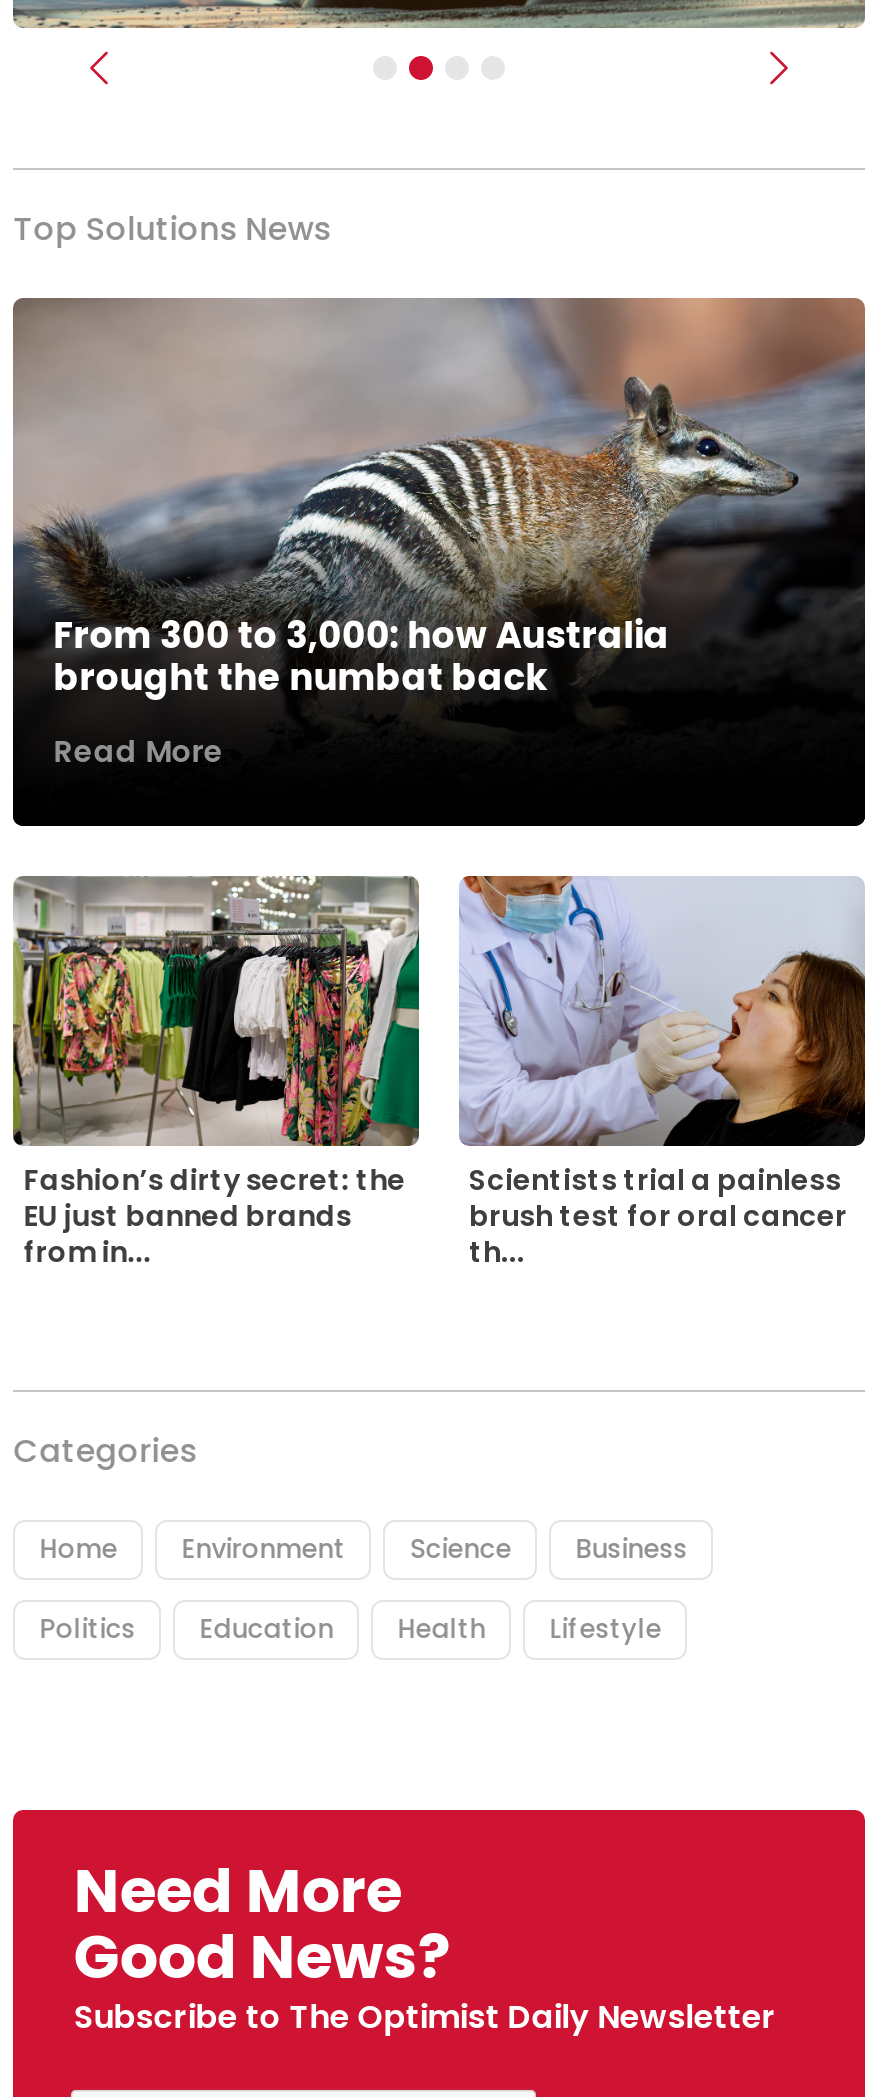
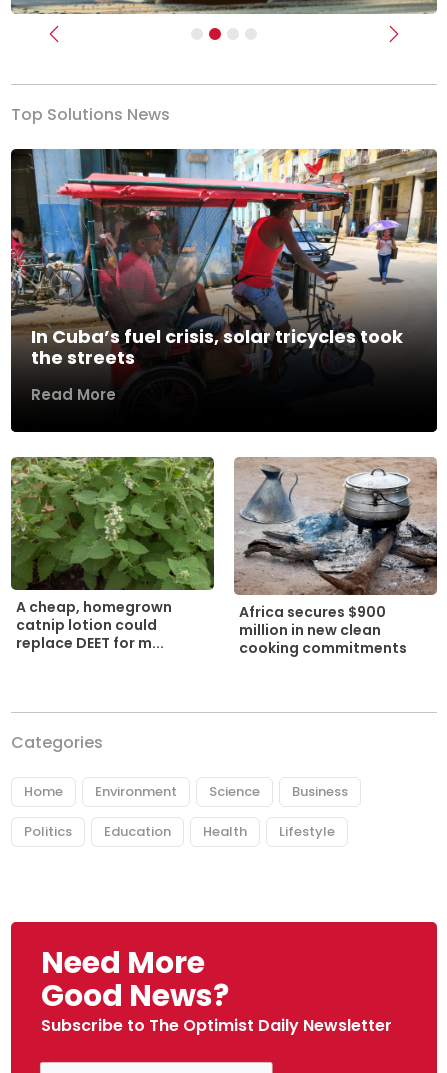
- [image]
- From 300 to 3,000: how Australia
- brought the numbat back
+ [image]
+ In Cuba’s fuel crisis, solar tricycles took
+ the streets

- [image]
- Fashion’s dirty secret: the
- EU just banned brands
- from in...
+ [image]
+ A cheap, homegrown
+ catnip lotion could
+ replace DEET for m...

- [image]
- Scientists trial a painless
- brush test for oral cancer
- th...
+ [image]
+ Africa secures $900
+ million in new clean
+ cooking commitments
